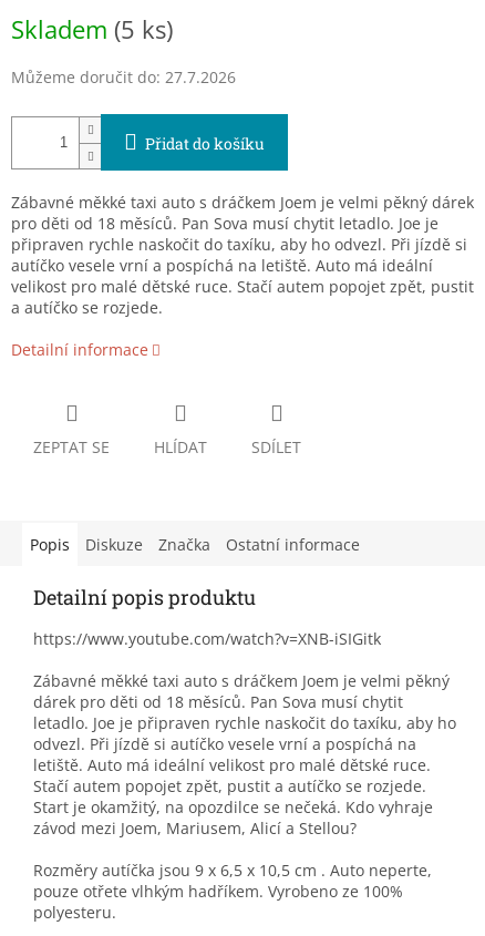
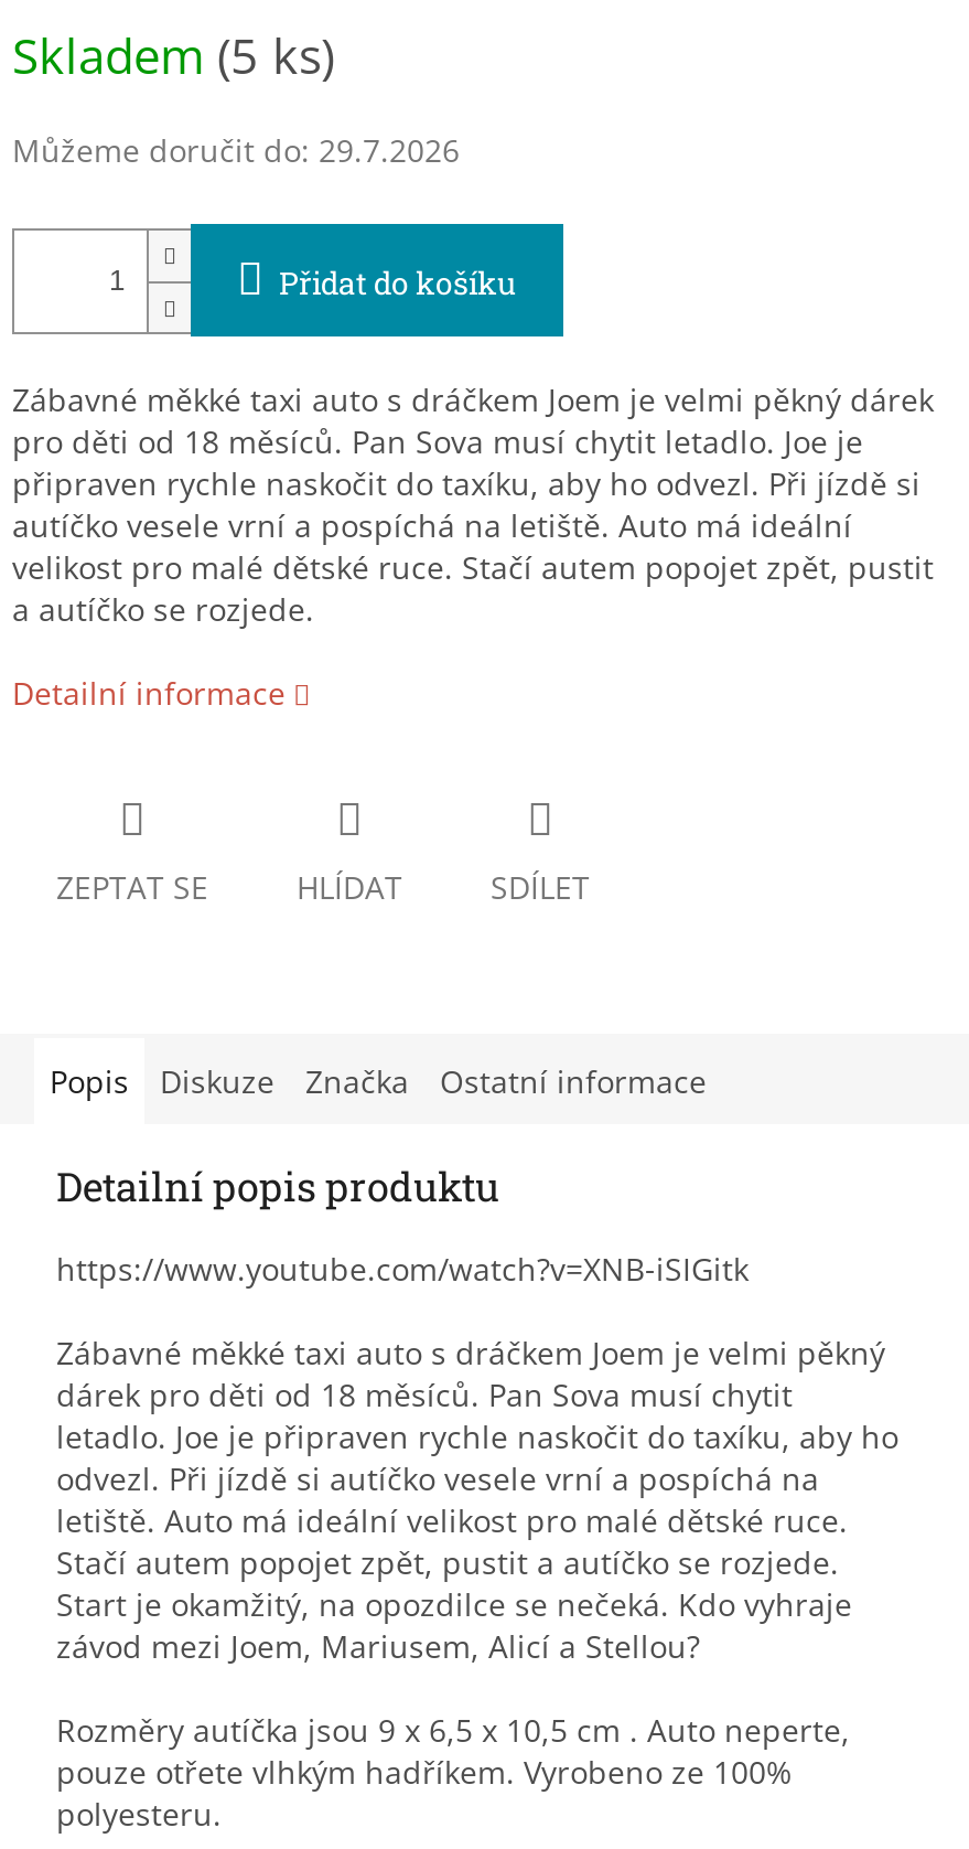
- Můžeme doručit do: 27.7.2026
+ Můžeme doručit do: 29.7.2026
